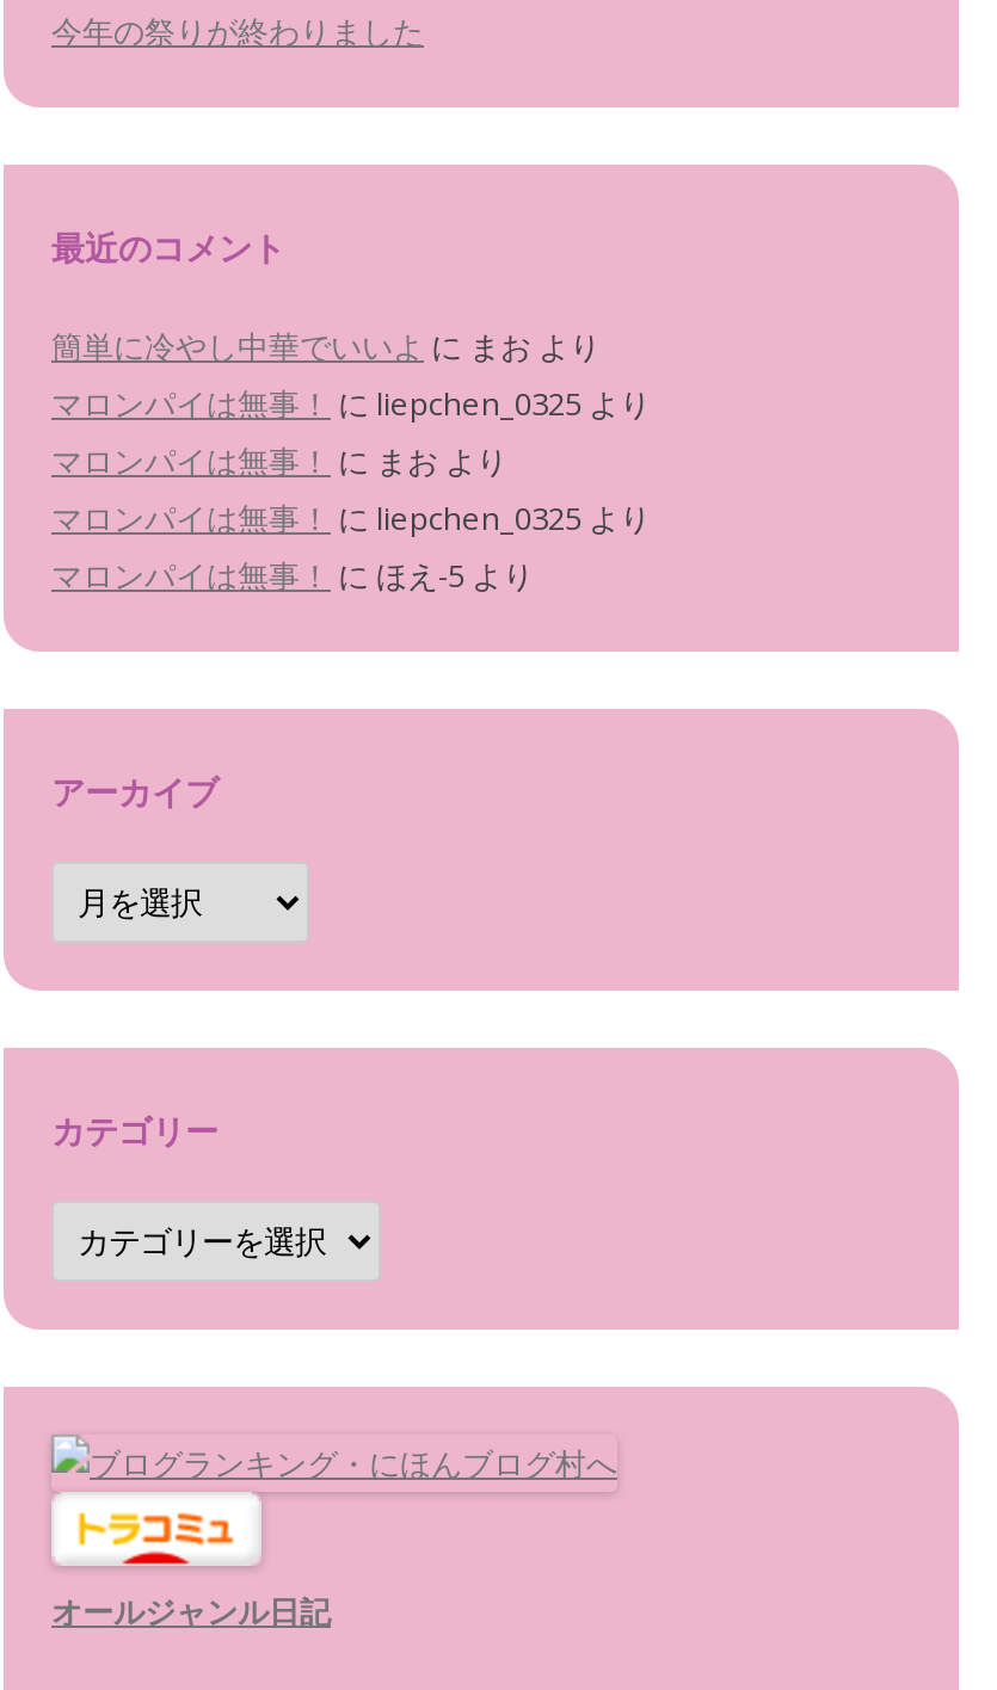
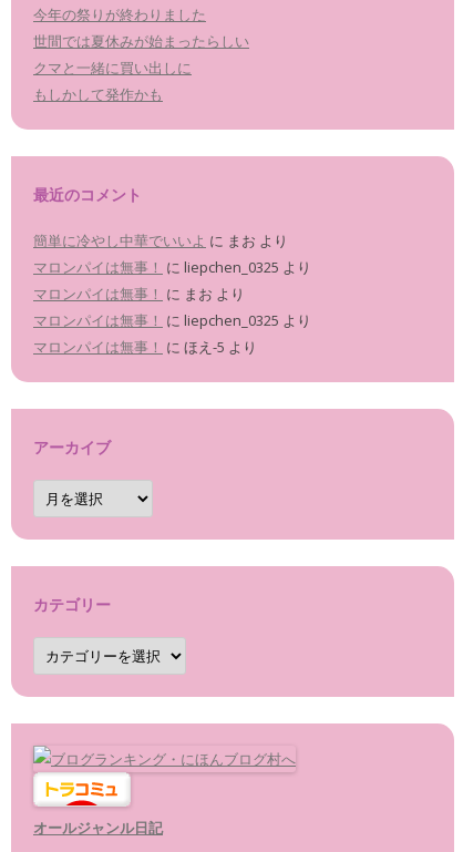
+ 世間では夏休みが始まったらしい
+ クマと一緒に買い出しに
+ もしかして発作かも
